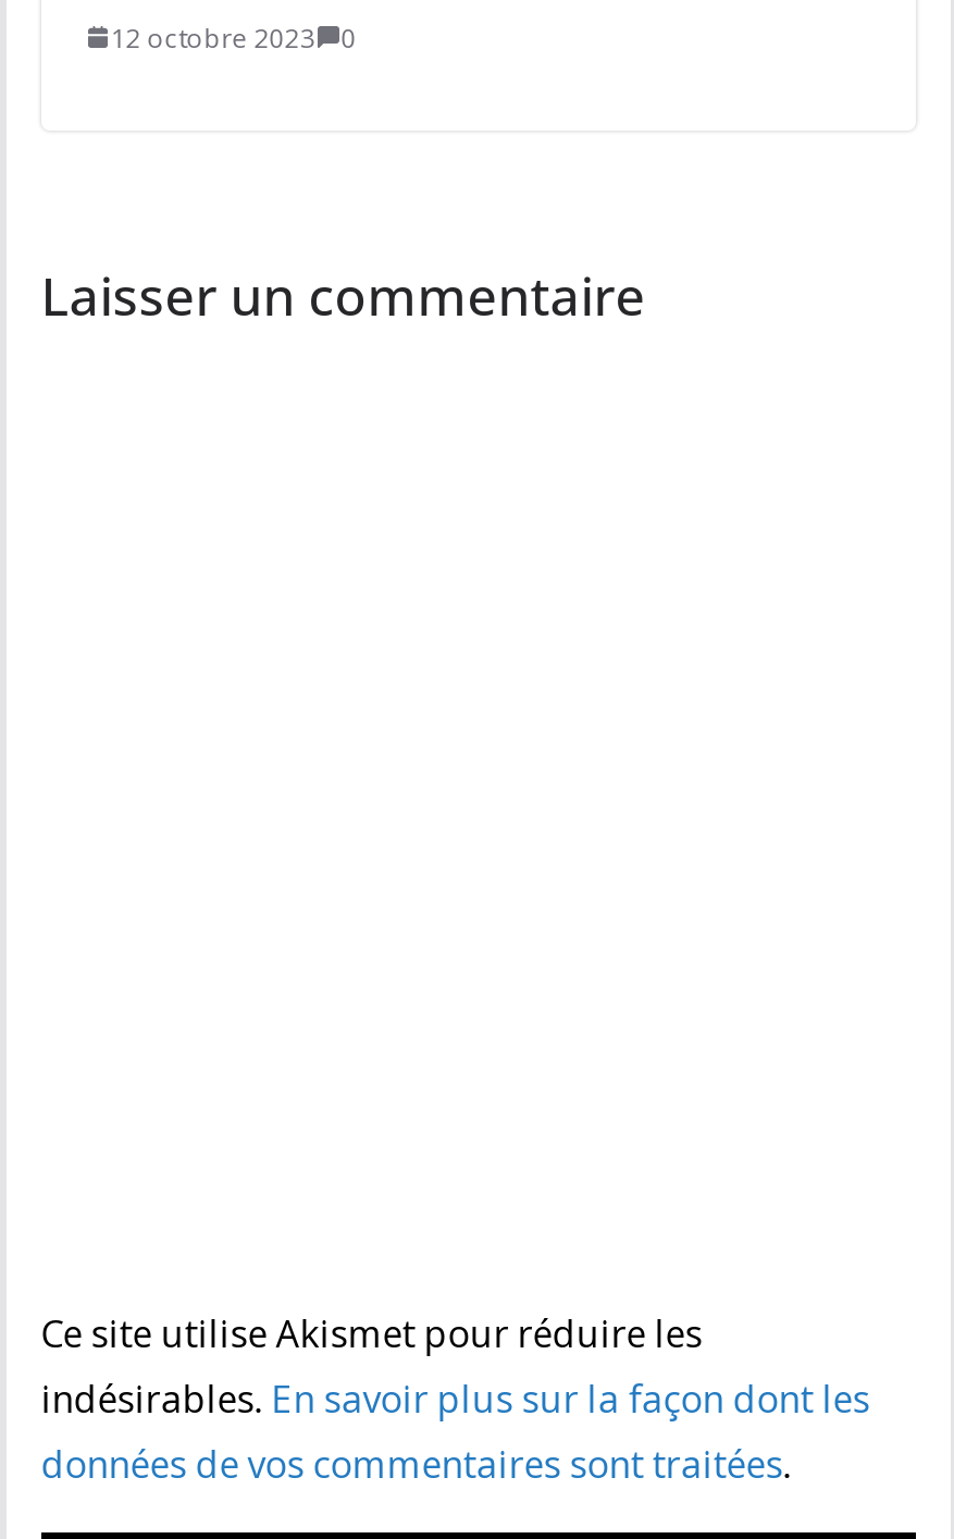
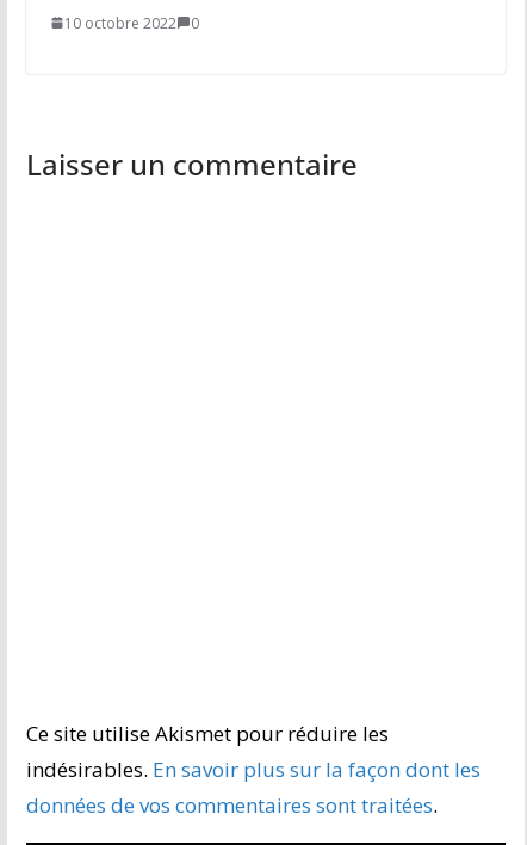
- 12 octobre 2023 0
+ 10 octobre 2022 0
